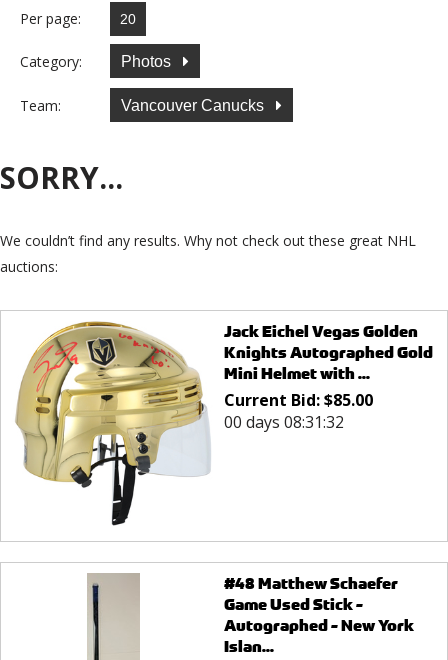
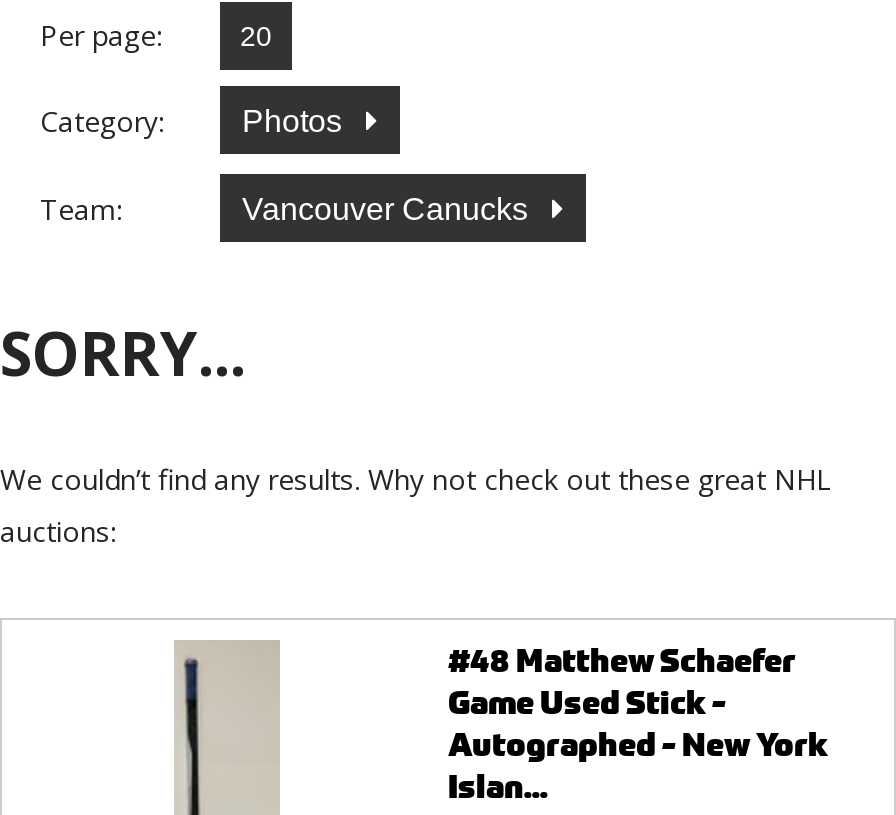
- [image]
- Jack Eichel Vegas Golden
- Knights Autographed Gold
- Mini Helmet with ...
- Current Bid: $85.00
- 00 days 08:31:32
